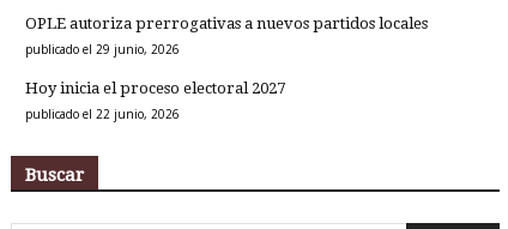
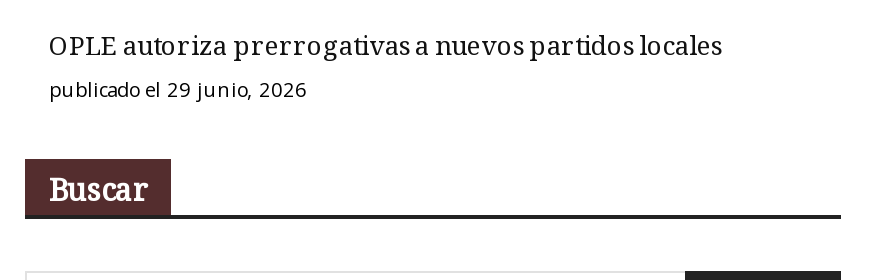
- Hoy inicia el proceso electoral 2027
- publicado el 22 junio, 2026
